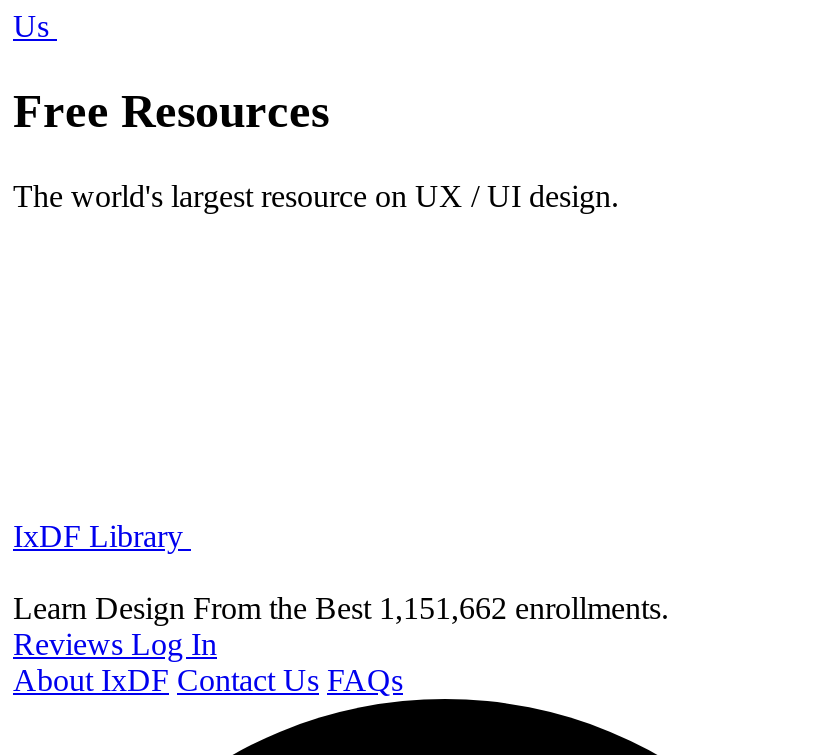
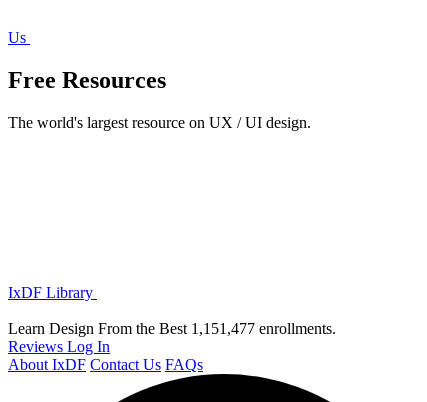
- Learn Design From the Best 1,151,662 enrollments.
+ Learn Design From the Best 1,151,477 enrollments.
